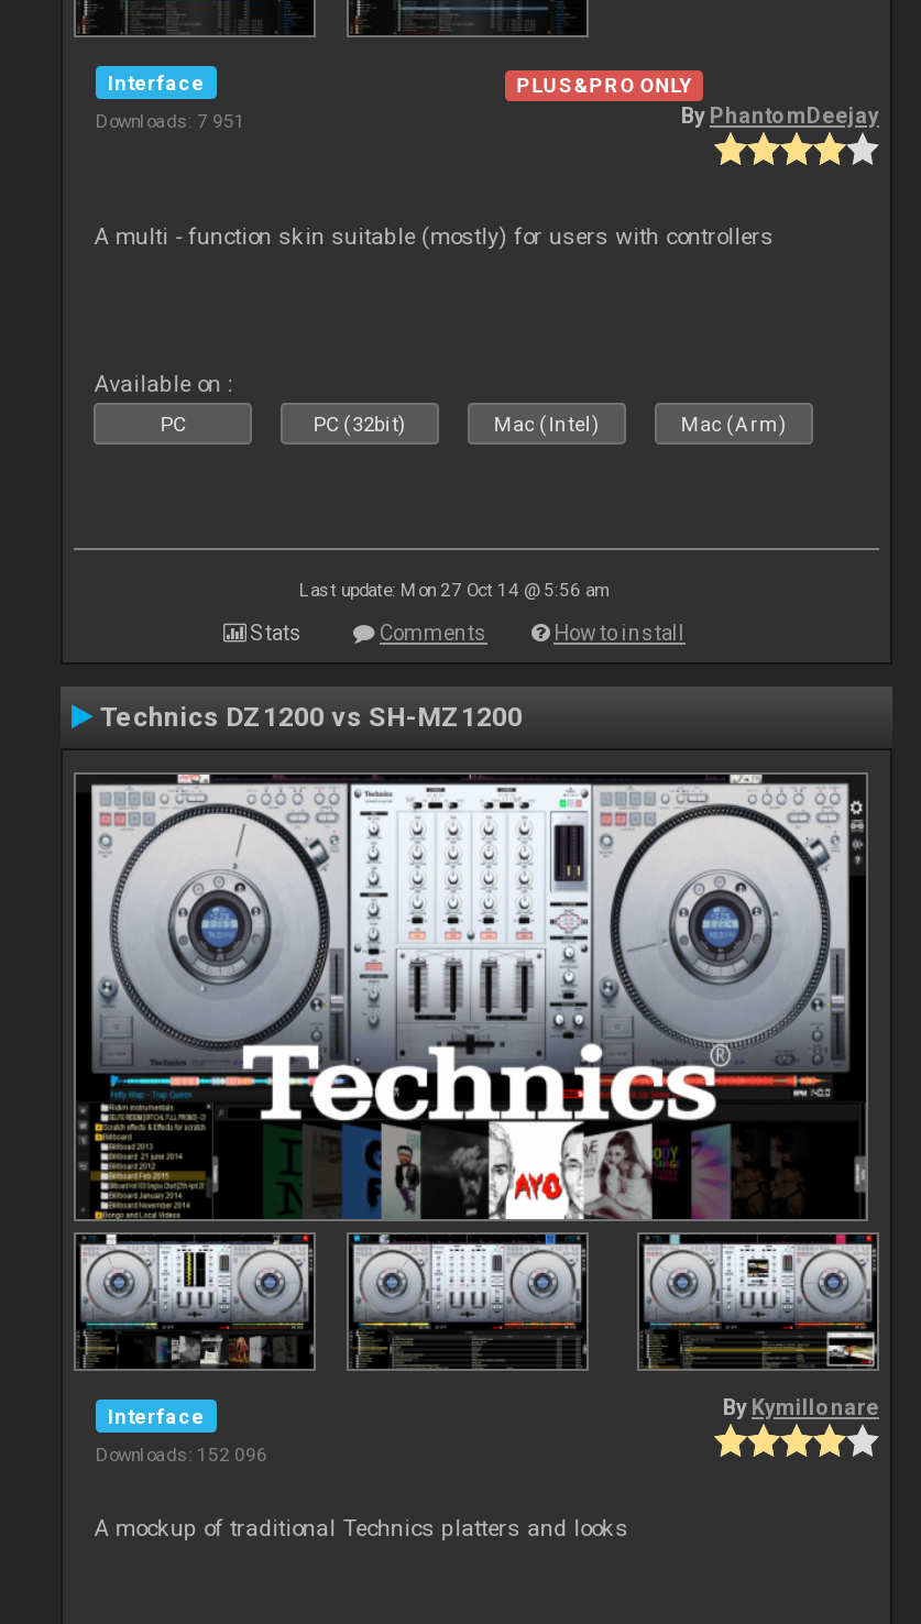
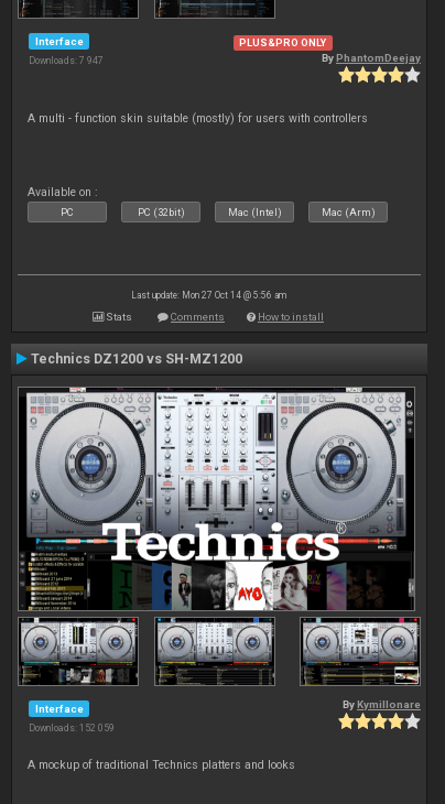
- Downloads: 7 951
+ Downloads: 7 947

- Downloads: 152 096
+ Downloads: 152 059
